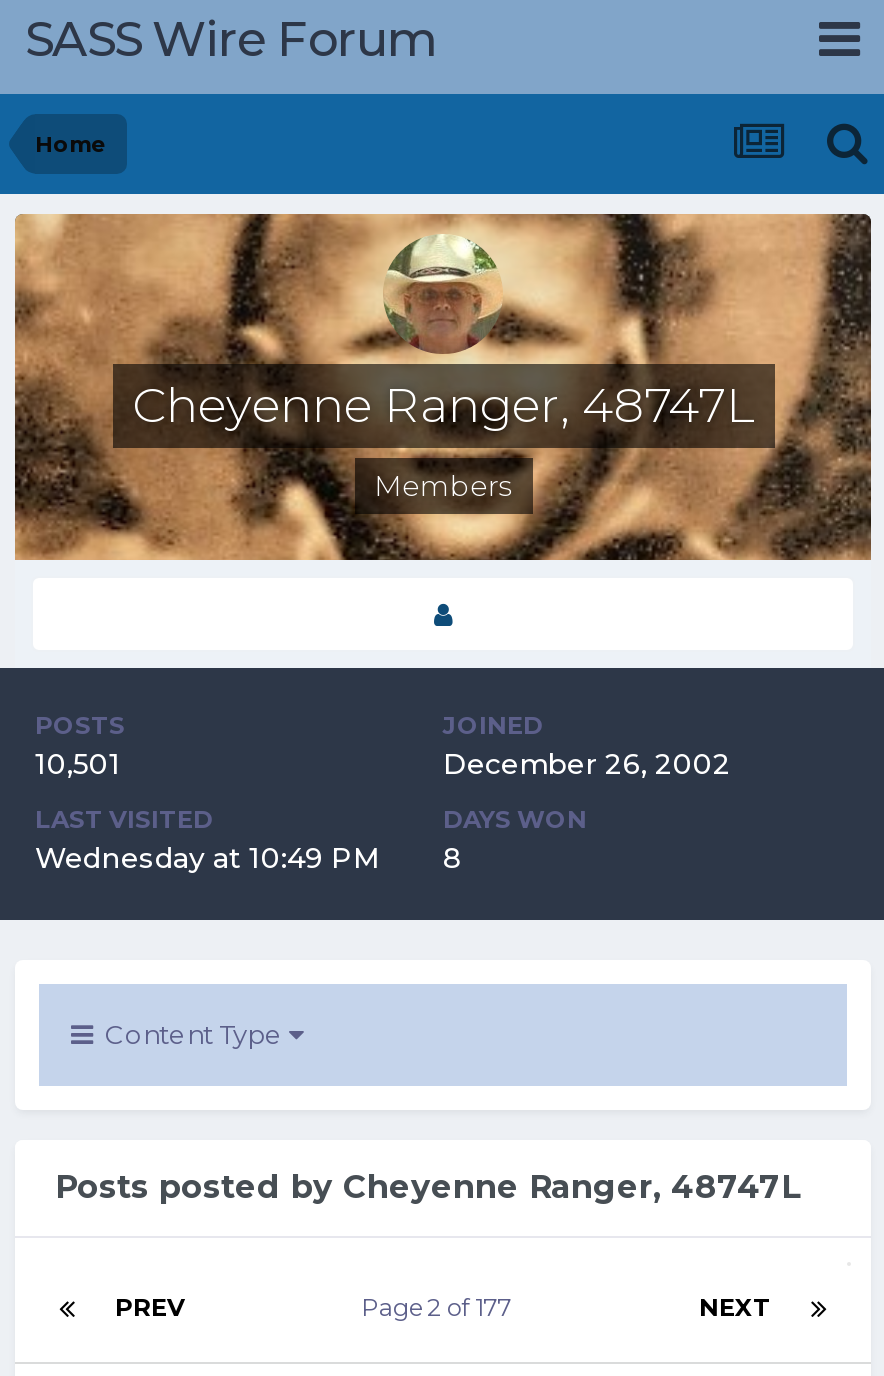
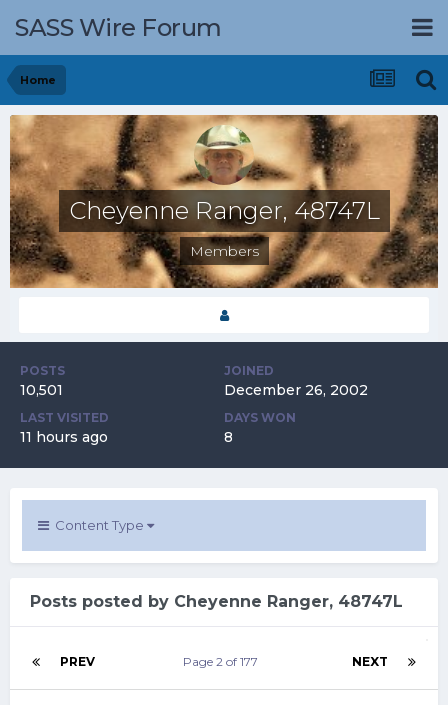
- Wednesday at 10:49 PM
+ 11 hours ago
